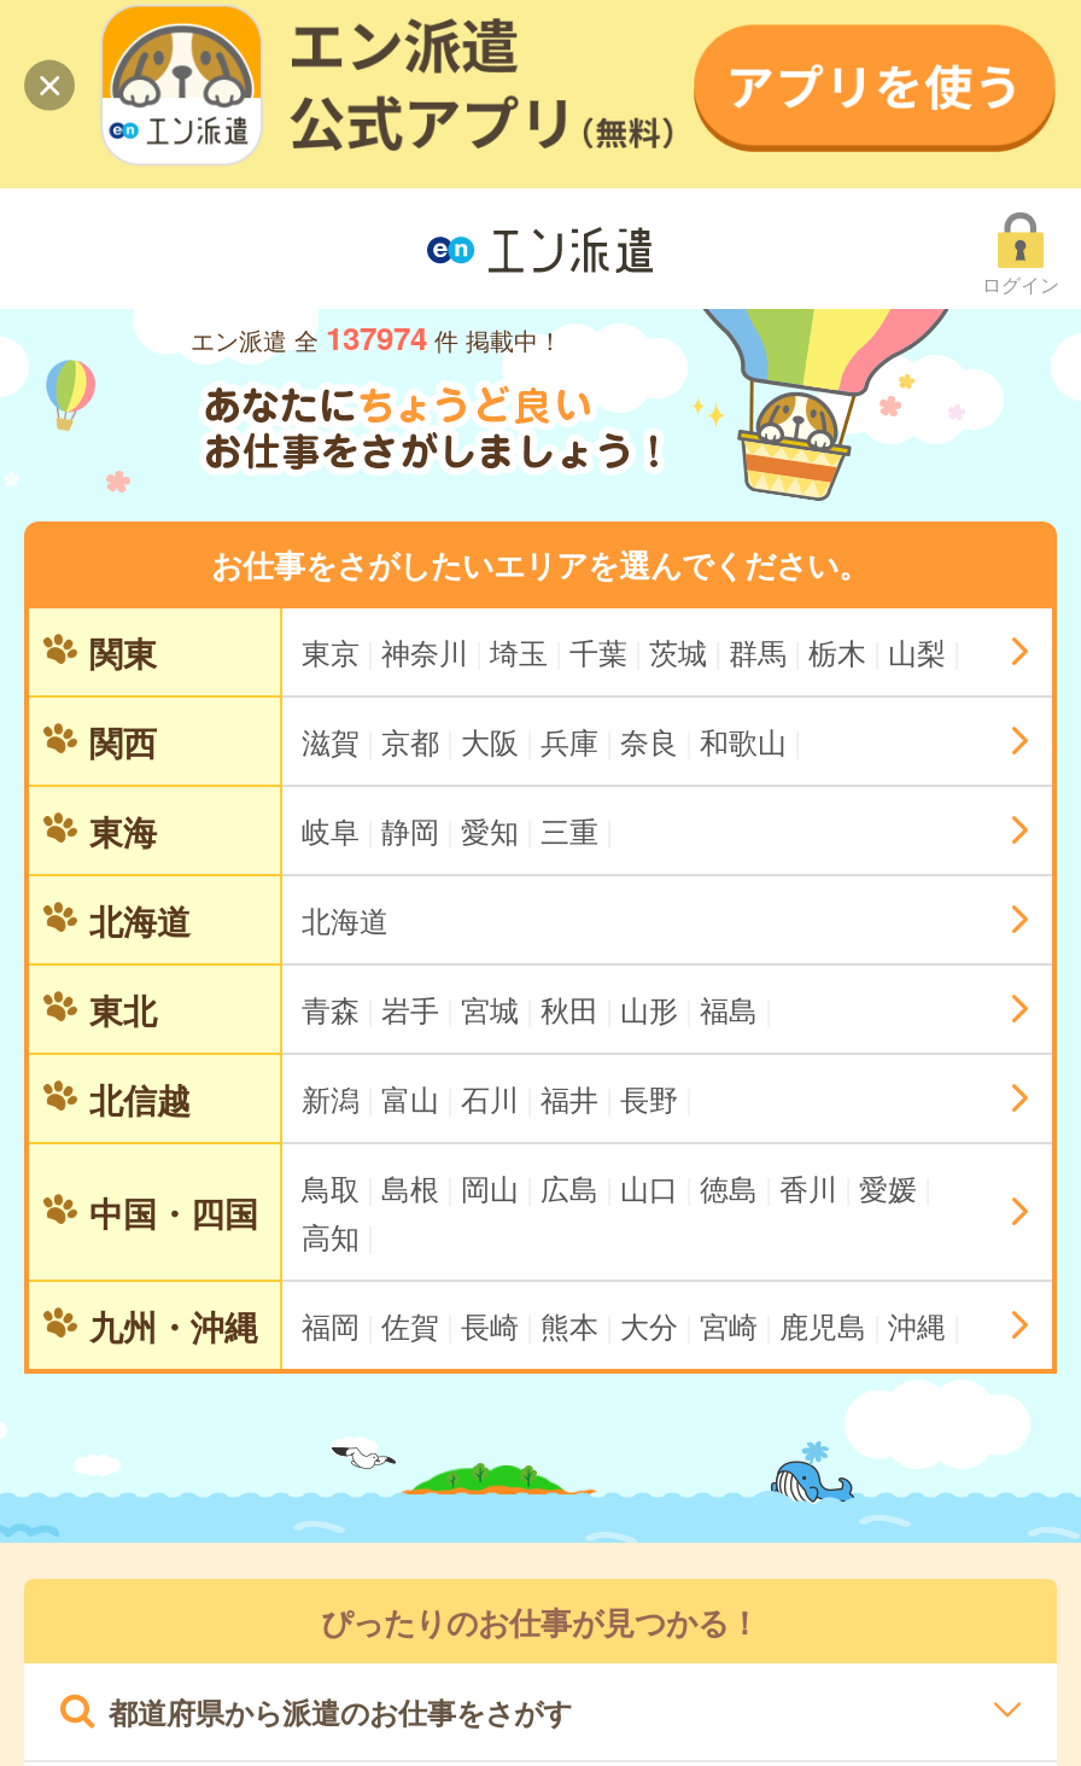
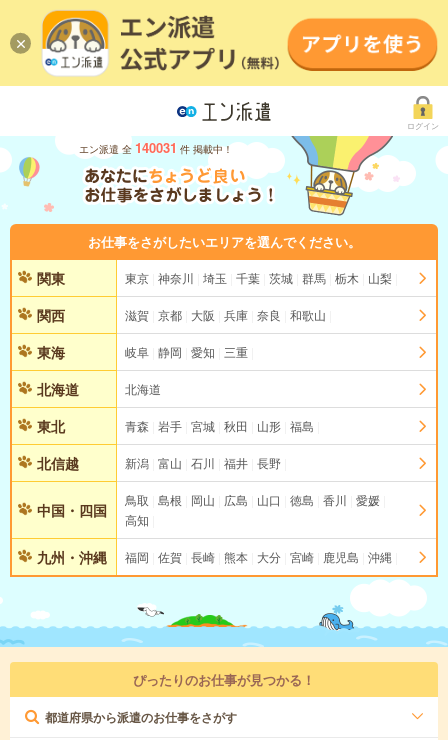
- エン派遣 全 137974 件 掲載中！
+ エン派遣 全 140031 件 掲載中！
